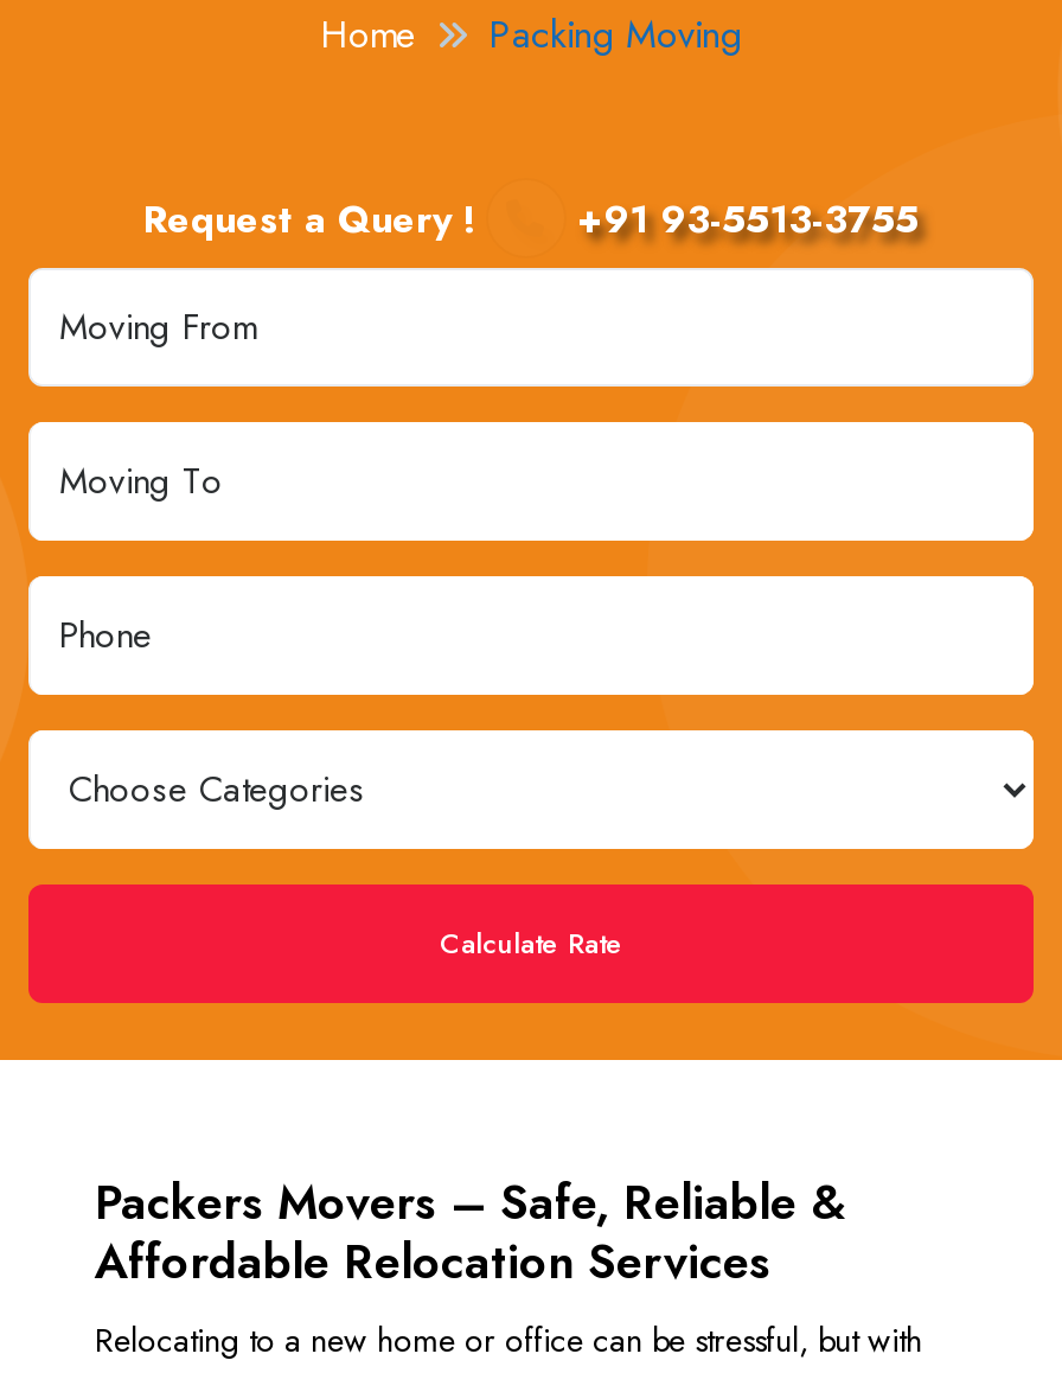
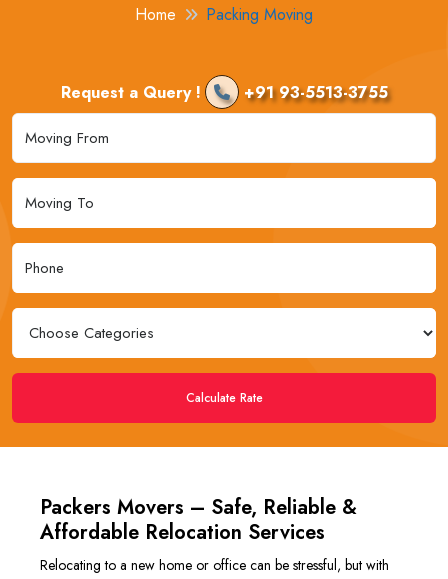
+ [image]
